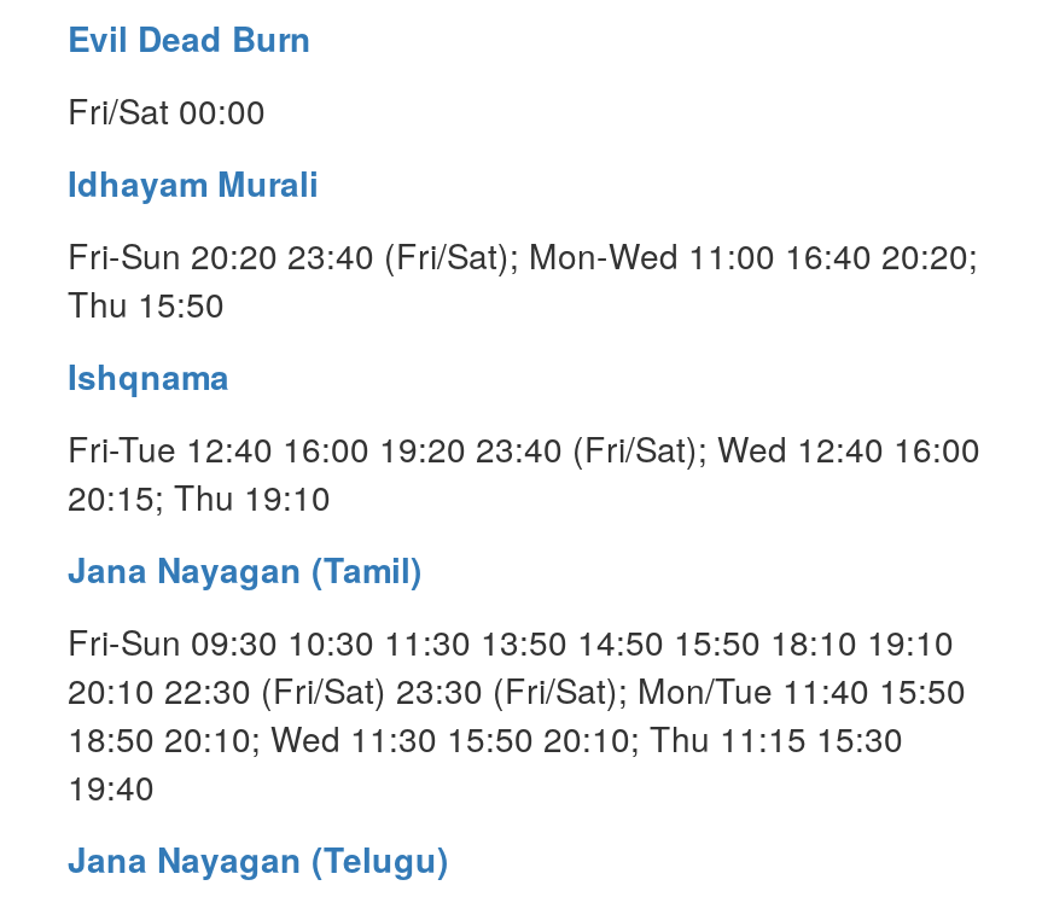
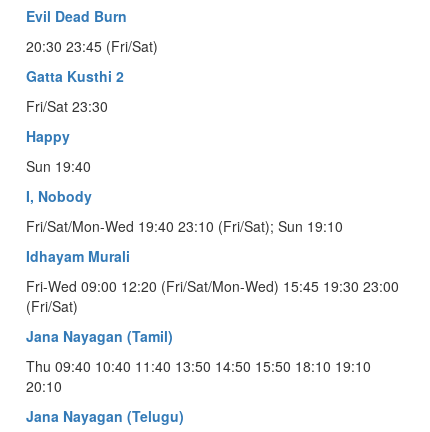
- Fri/Sat 00:00
+ 20:30 23:45 (Fri/Sat)
+ Gatta Kusthi 2
+ Fri/Sat 23:30
+ Happy
+ Sun 19:40
+ I, Nobody
+ Fri/Sat/Mon-Wed 19:40 23:10 (Fri/Sat); Sun 19:10

moved down: Idhayam Murali

- Fri-Sun 20:20 23:40 (Fri/Sat); Mon-Wed 11:00 16:40 20:20;
- Thu 15:50
- Ishqnama
- Fri-Tue 12:40 16:00 19:20 23:40 (Fri/Sat); Wed 12:40 16:00
- 20:15; Thu 19:10
+ Fri-Wed 09:00 12:20 (Fri/Sat/Mon-Wed) 15:45 19:30 23:00
+ (Fri/Sat)

moved down: Jana Nayagan (Tamil)

- Fri-Sun 09:30 10:30 11:30 13:50 14:50 15:50 18:10 19:10
- 20:10 22:30 (Fri/Sat) 23:30 (Fri/Sat); Mon/Tue 11:40 15:50
- 18:50 20:10; Wed 11:30 15:50 20:10; Thu 11:15 15:30
- 19:40
+ Thu 09:40 10:40 11:40 13:50 14:50 15:50 18:10 19:10
+ 20:10
